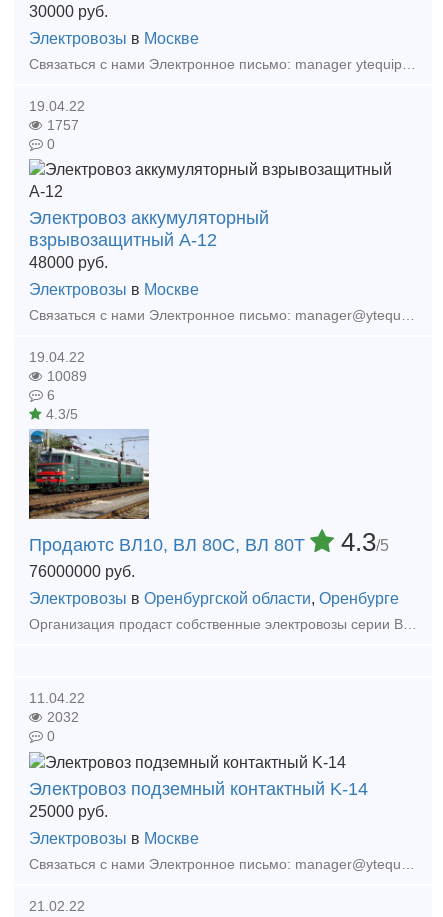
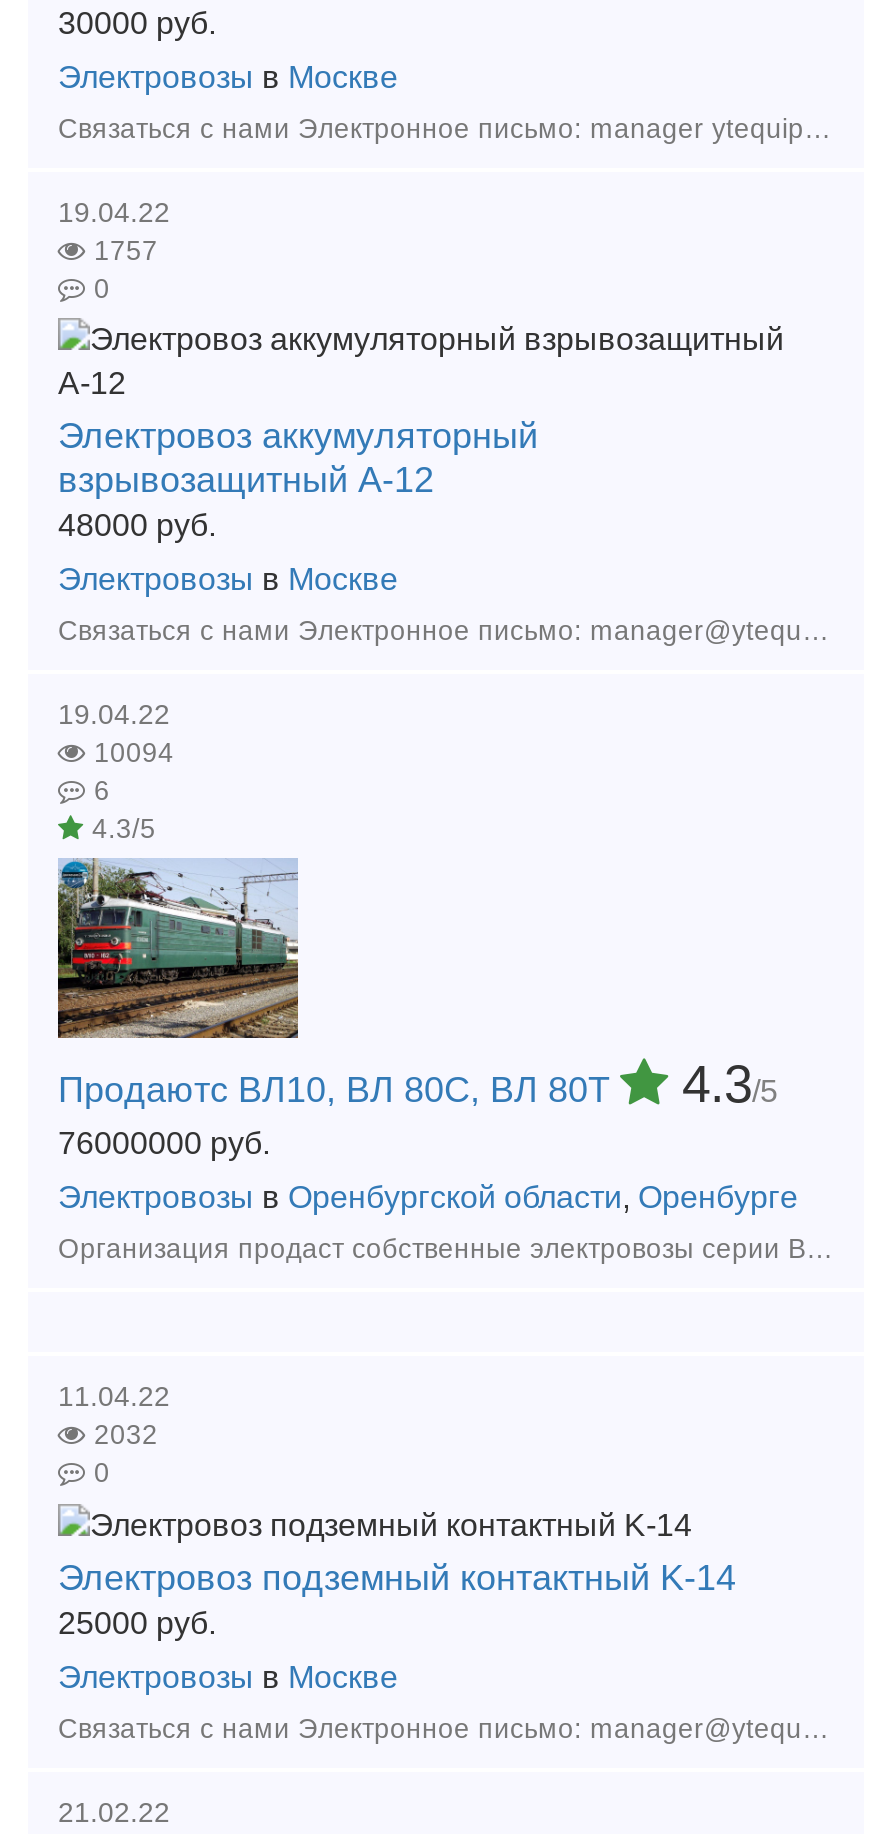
- 10089
+ 10094
